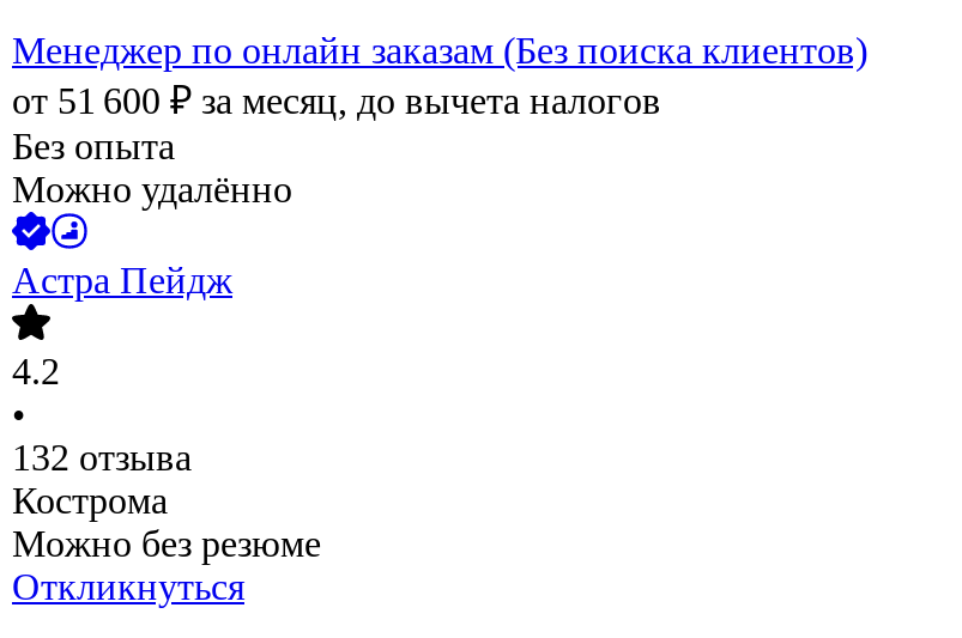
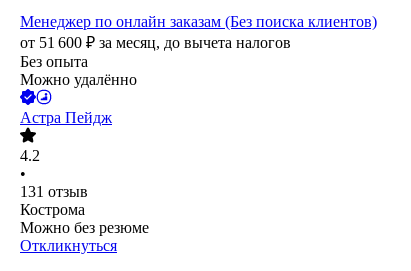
- 132 отзыва
+ 131 отзыв
